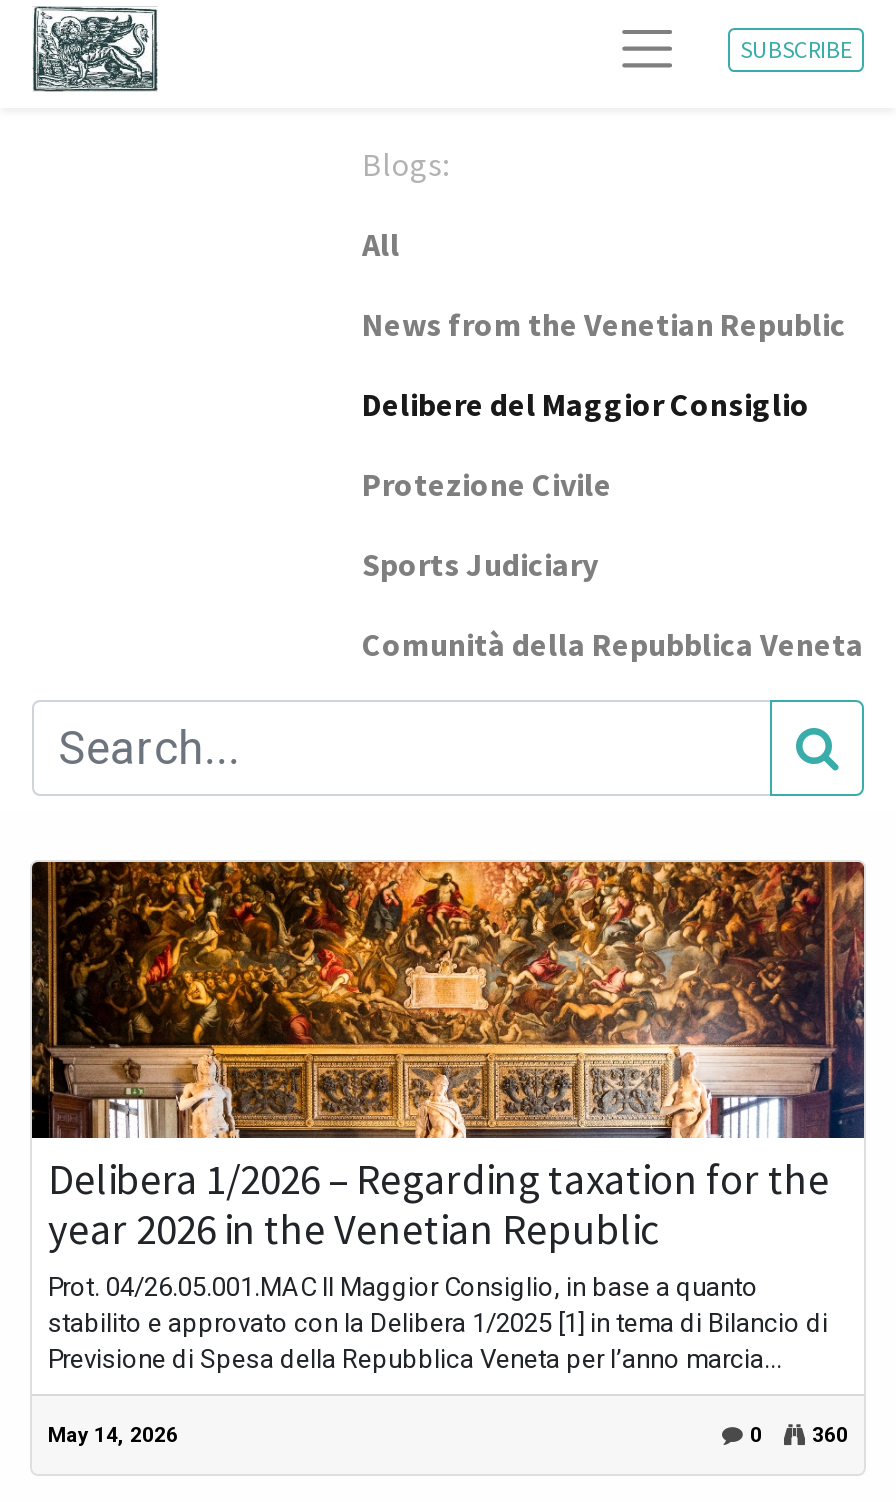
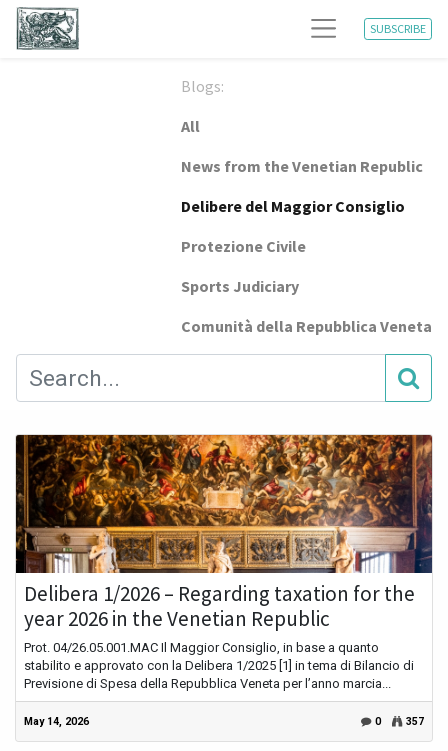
- 0 360
+ 0 357
